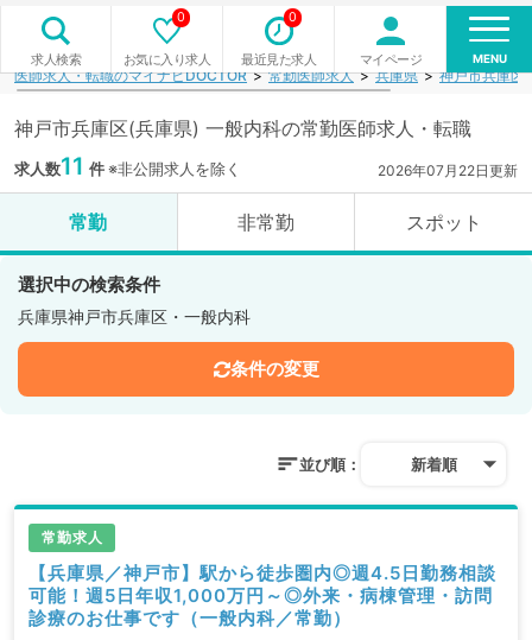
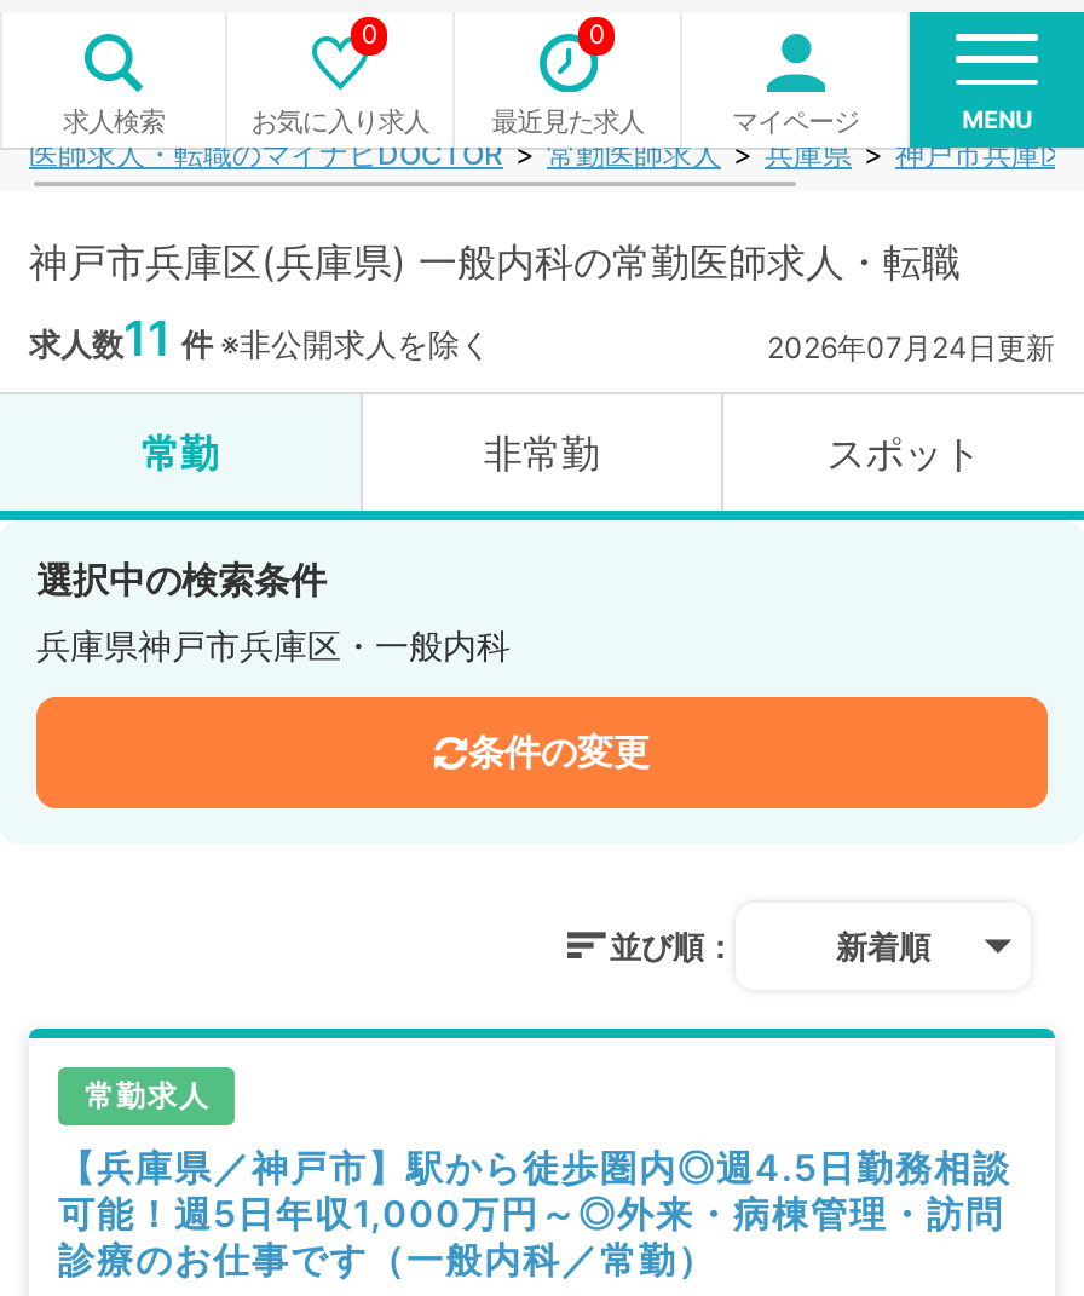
- 2026年07月22日更新
+ 2026年07月24日更新
